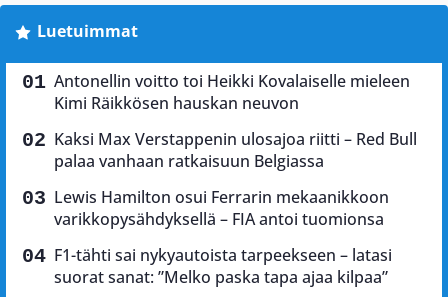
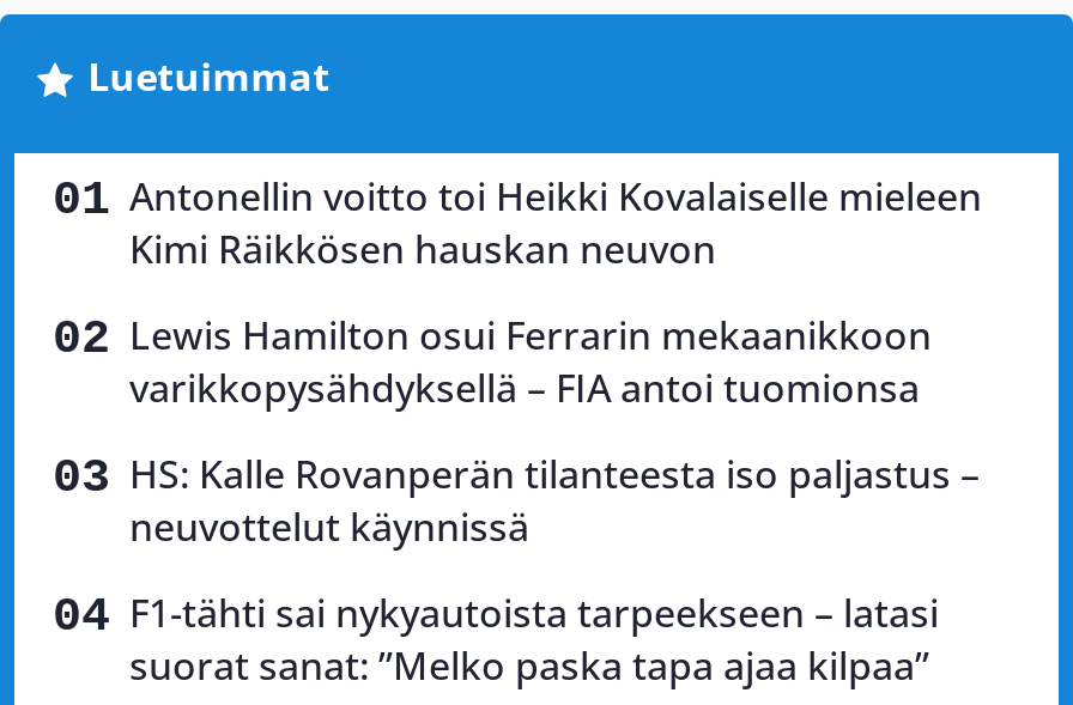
- Kaksi Max Verstappenin ulosajoa riitti – Red Bull
- palaa vanhaan ratkaisuun Belgiassa

moved up: Lewis Hamilton osui Ferrarin mekaanikkoon | varikkopysähdyksellä – FIA antoi tuomionsa

+ HS: Kalle Rovanperän tilanteesta iso paljastus –
+ neuvottelut käynnissä
